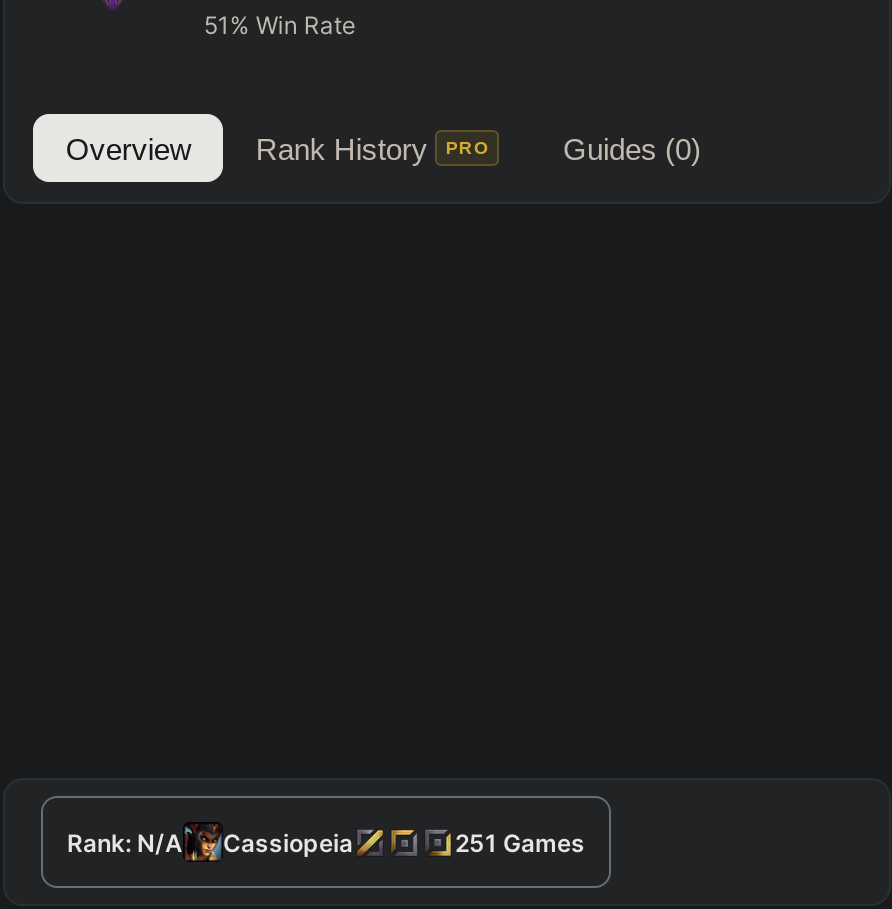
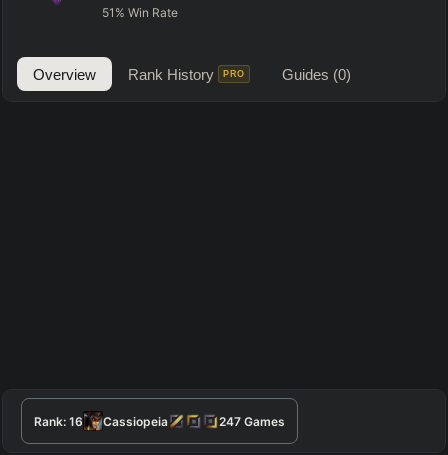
- Rank: N/A
+ Rank: 16

- 251 Games
+ 247 Games
